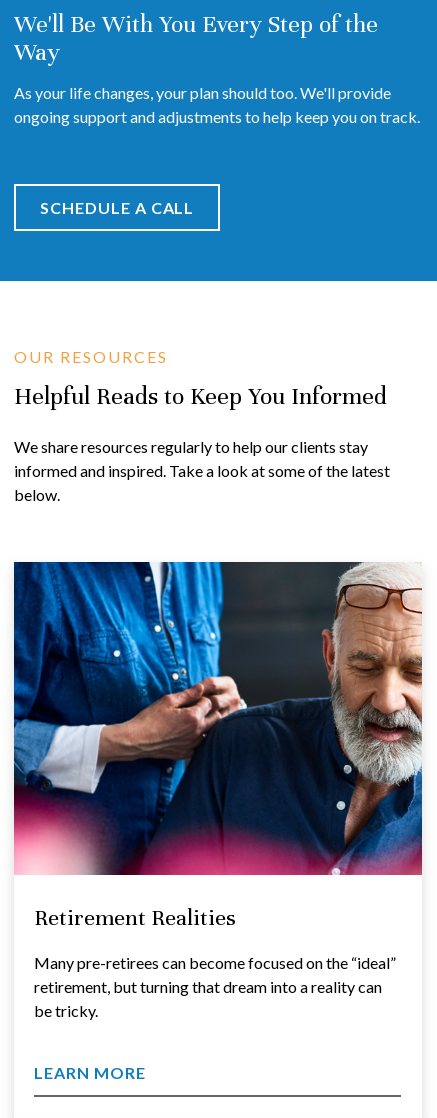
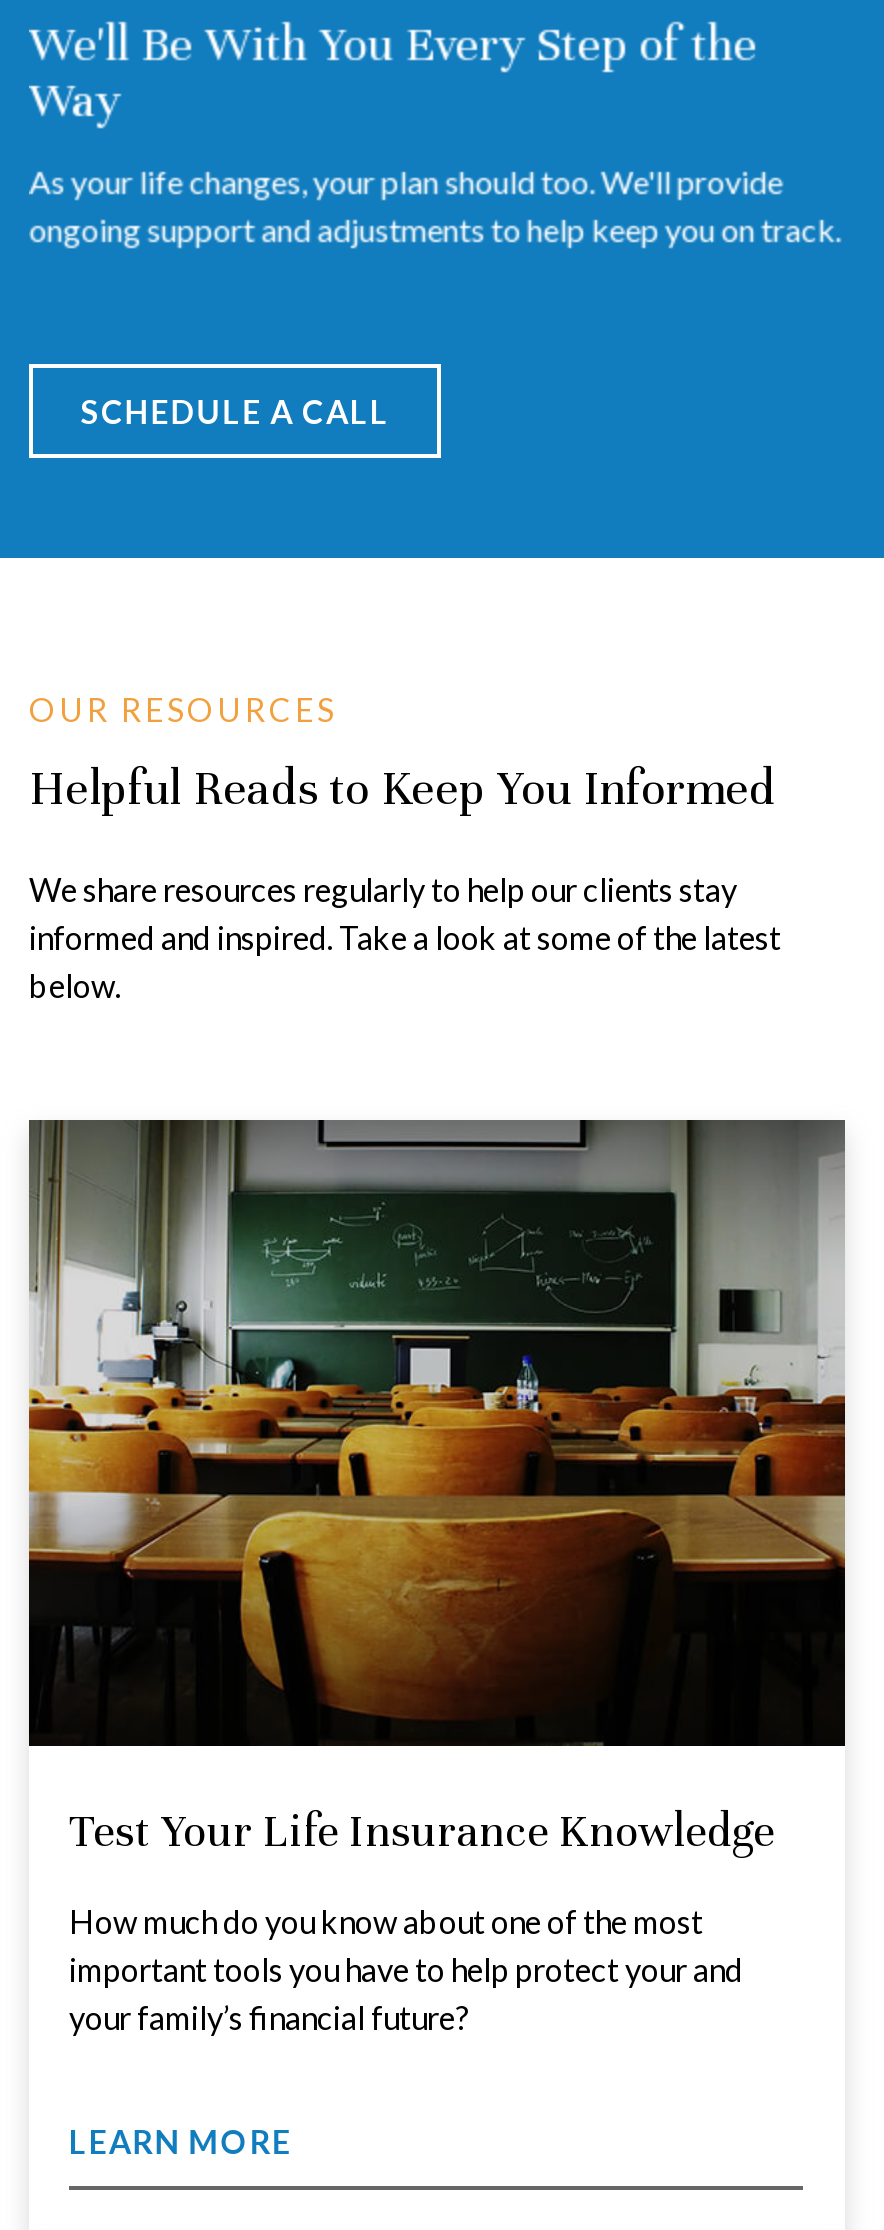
- [image]
- Retirement Realities
+ [image]
+ Test Your Life Insurance Knowledge

- Many pre-retirees can become focused on the “ideal”
- retirement, but turning that dream into a reality can
- be tricky.
+ How much do you know about one of the most
+ important tools you have to help protect your and
+ your family’s financial future?
